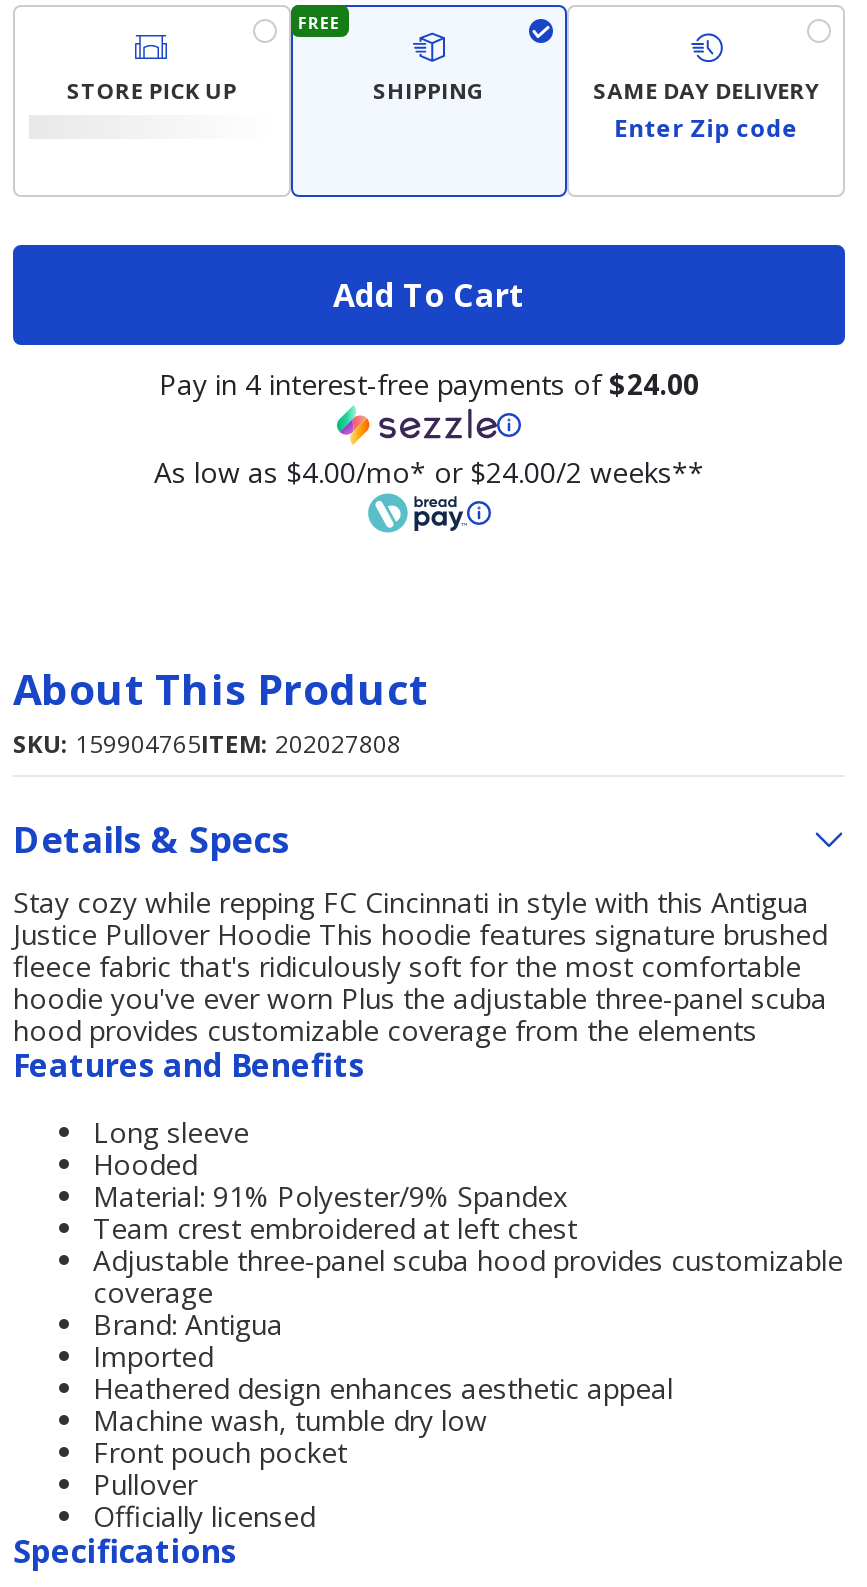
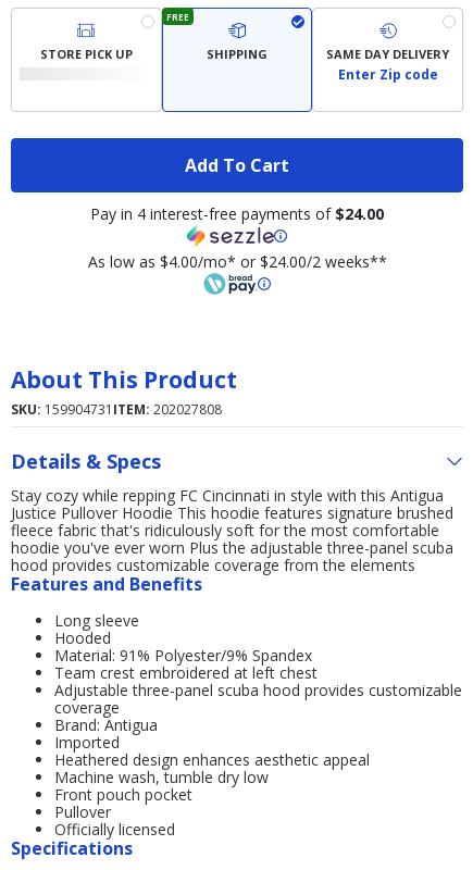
- SKU: 159904765ITEM: 202027808
+ SKU: 159904731ITEM: 202027808
